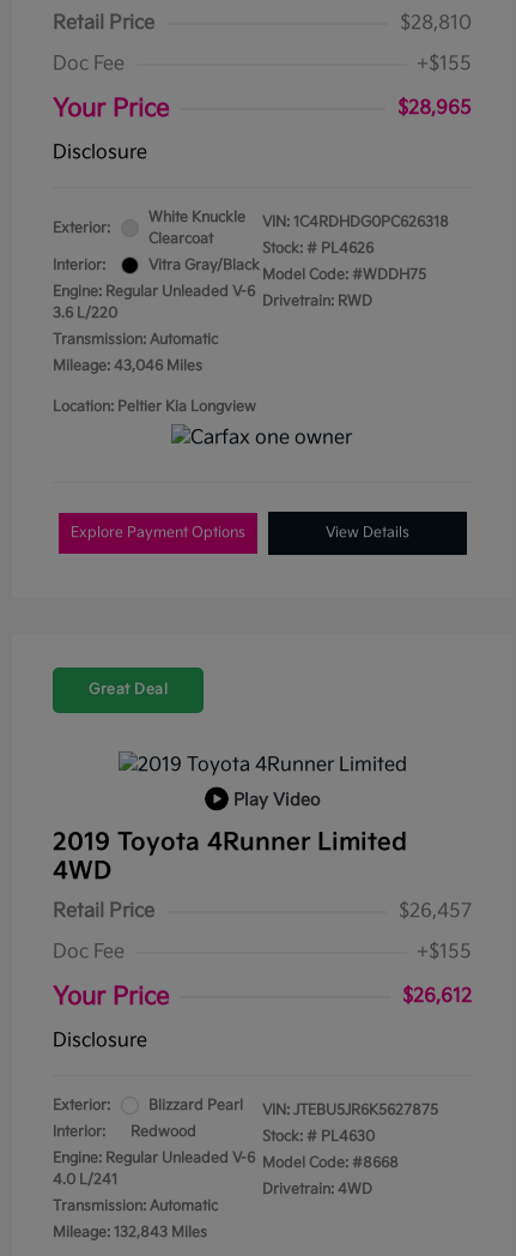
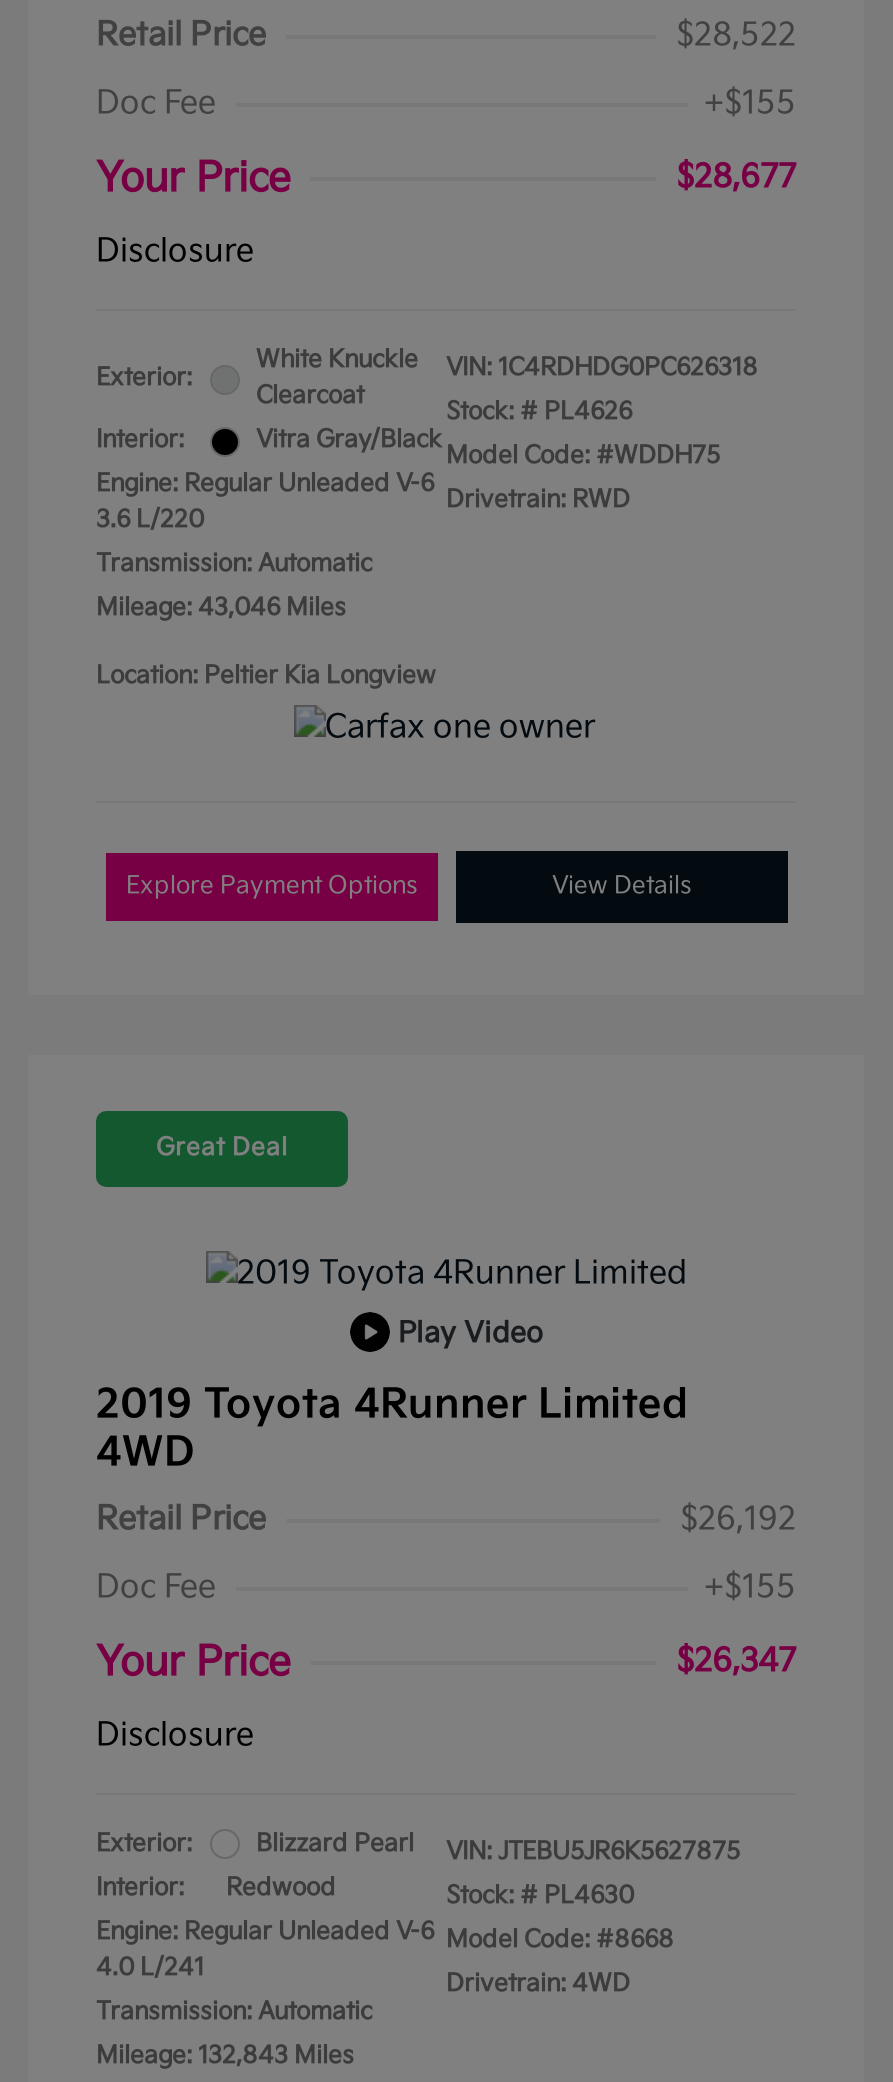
- $28,810
+ $28,522

- $28,965
+ $28,677

- $26,457
+ $26,192

- $26,612
+ $26,347
